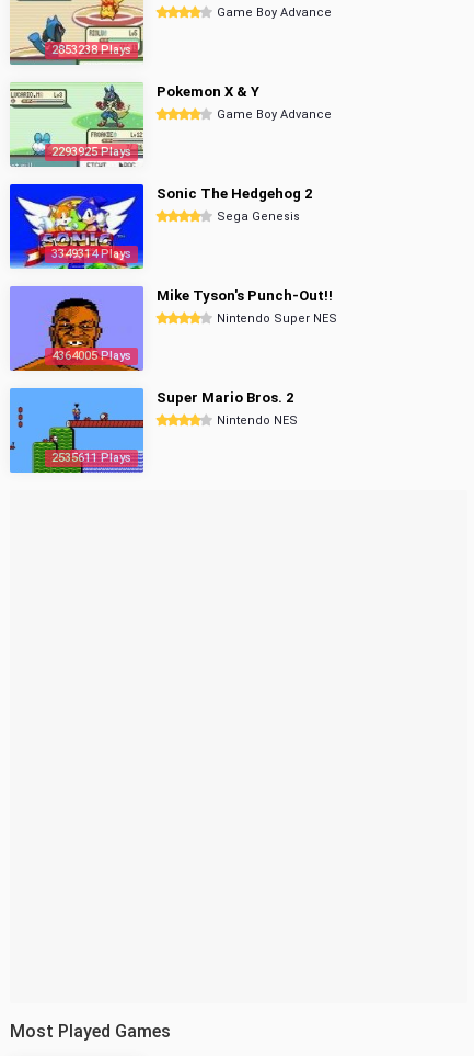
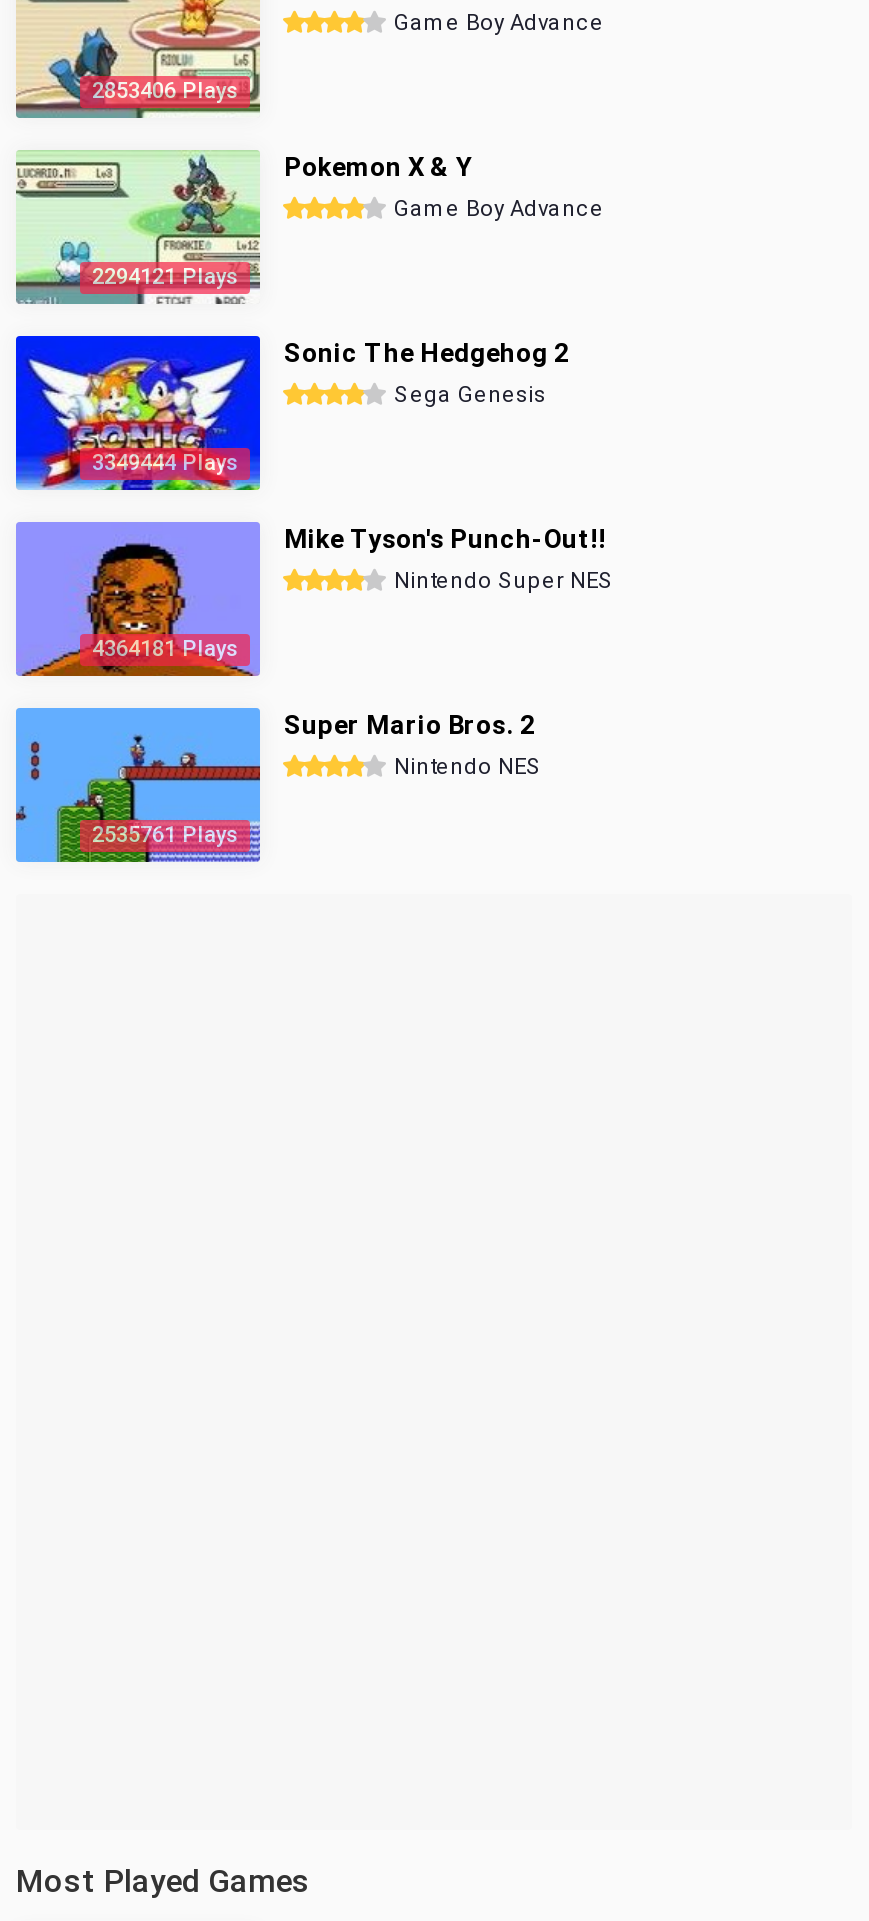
- 2853238 Plays
+ 2853406 Plays

- 2293925 Plays
+ 2294121 Plays

- 3349314 Plays
+ 3349444 Plays

- 4364005 Plays
+ 4364181 Plays

- 2535611 Plays
+ 2535761 Plays
